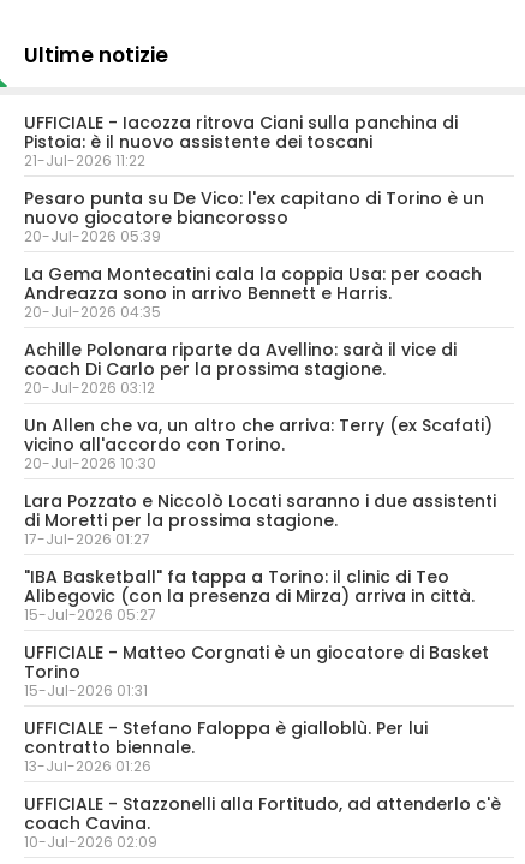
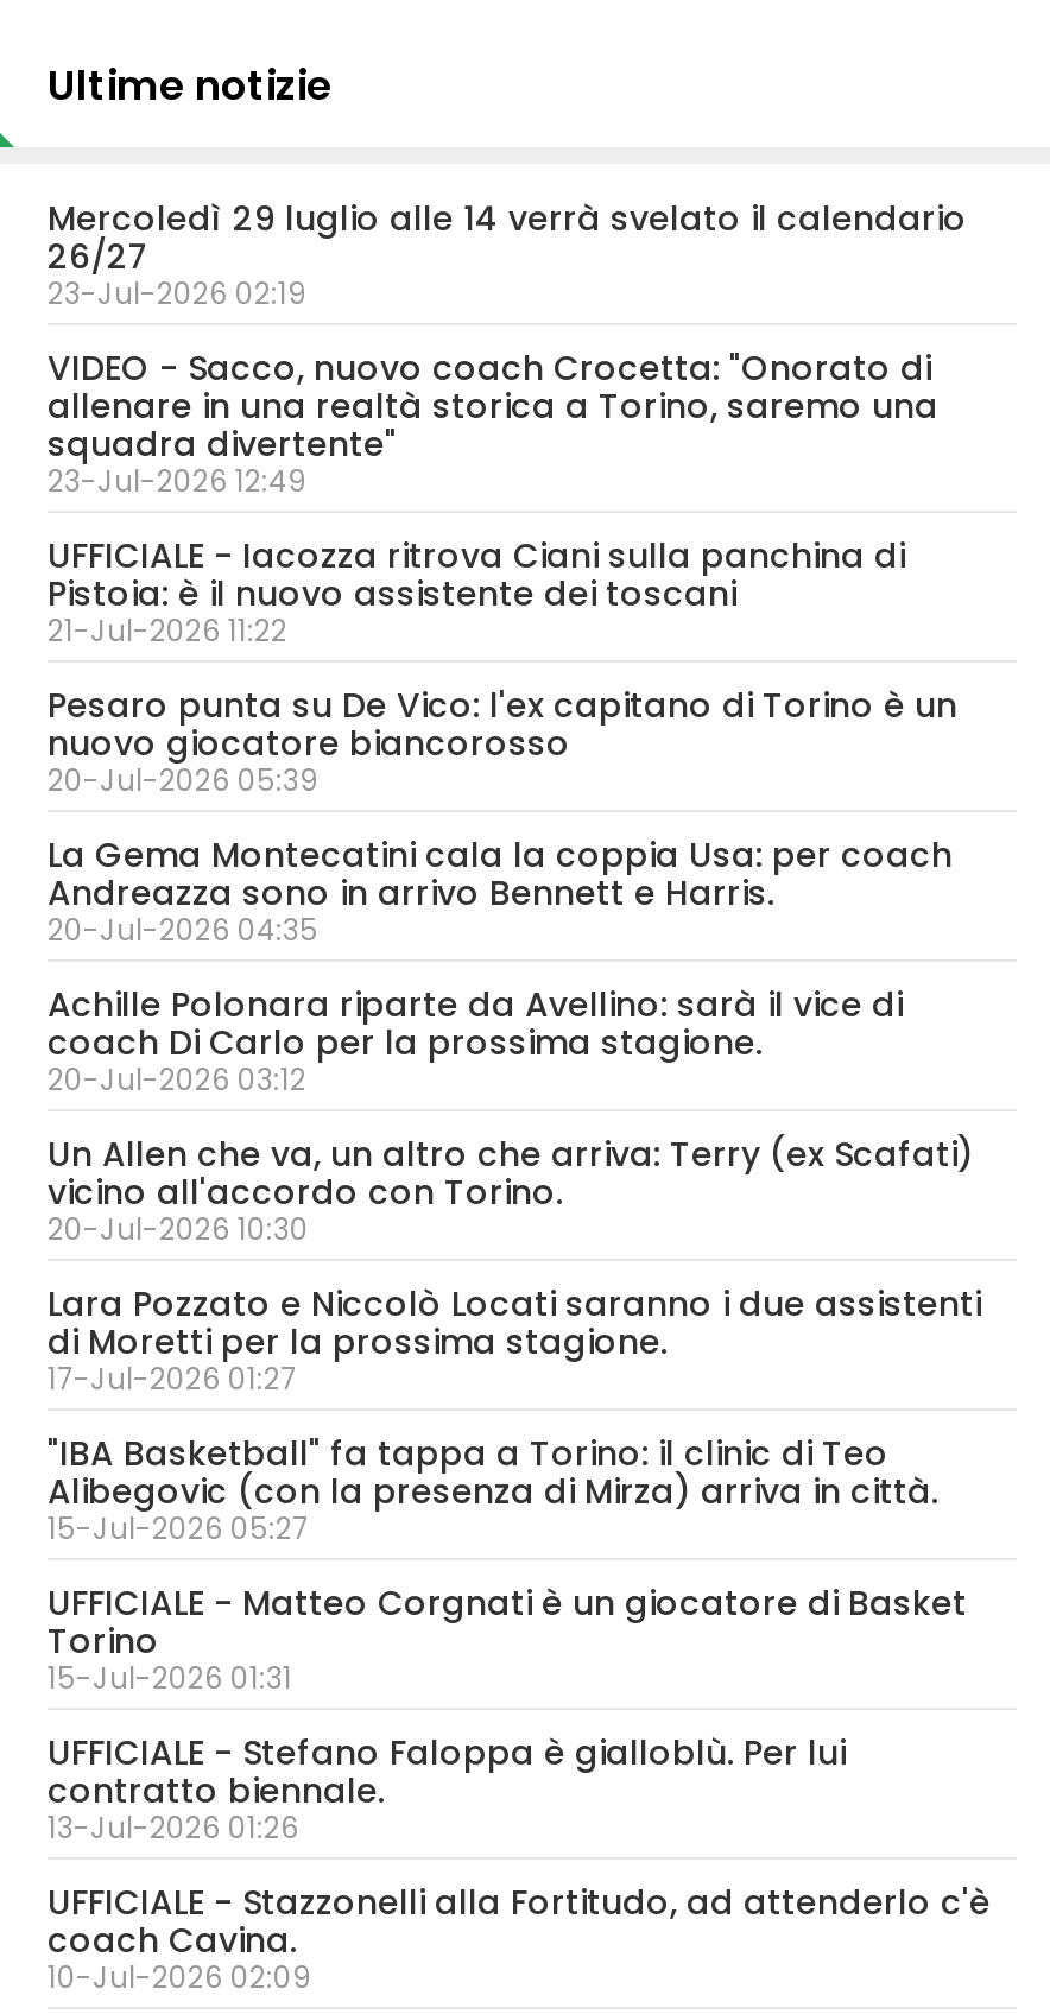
+ Mercoledì 29 luglio alle 14 verrà svelato il calendario
+ 26/27
+ 23-Jul-2026 02:19
+ VIDEO - Sacco, nuovo coach Crocetta: "Onorato di
+ allenare in una realtà storica a Torino, saremo una
+ squadra divertente"
+ 23-Jul-2026 12:49
